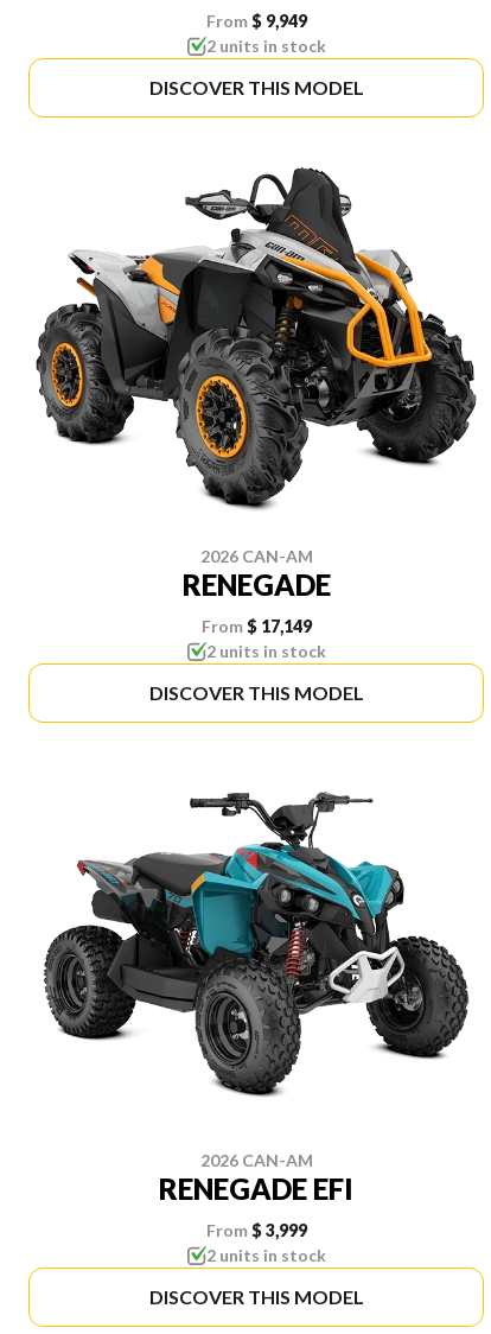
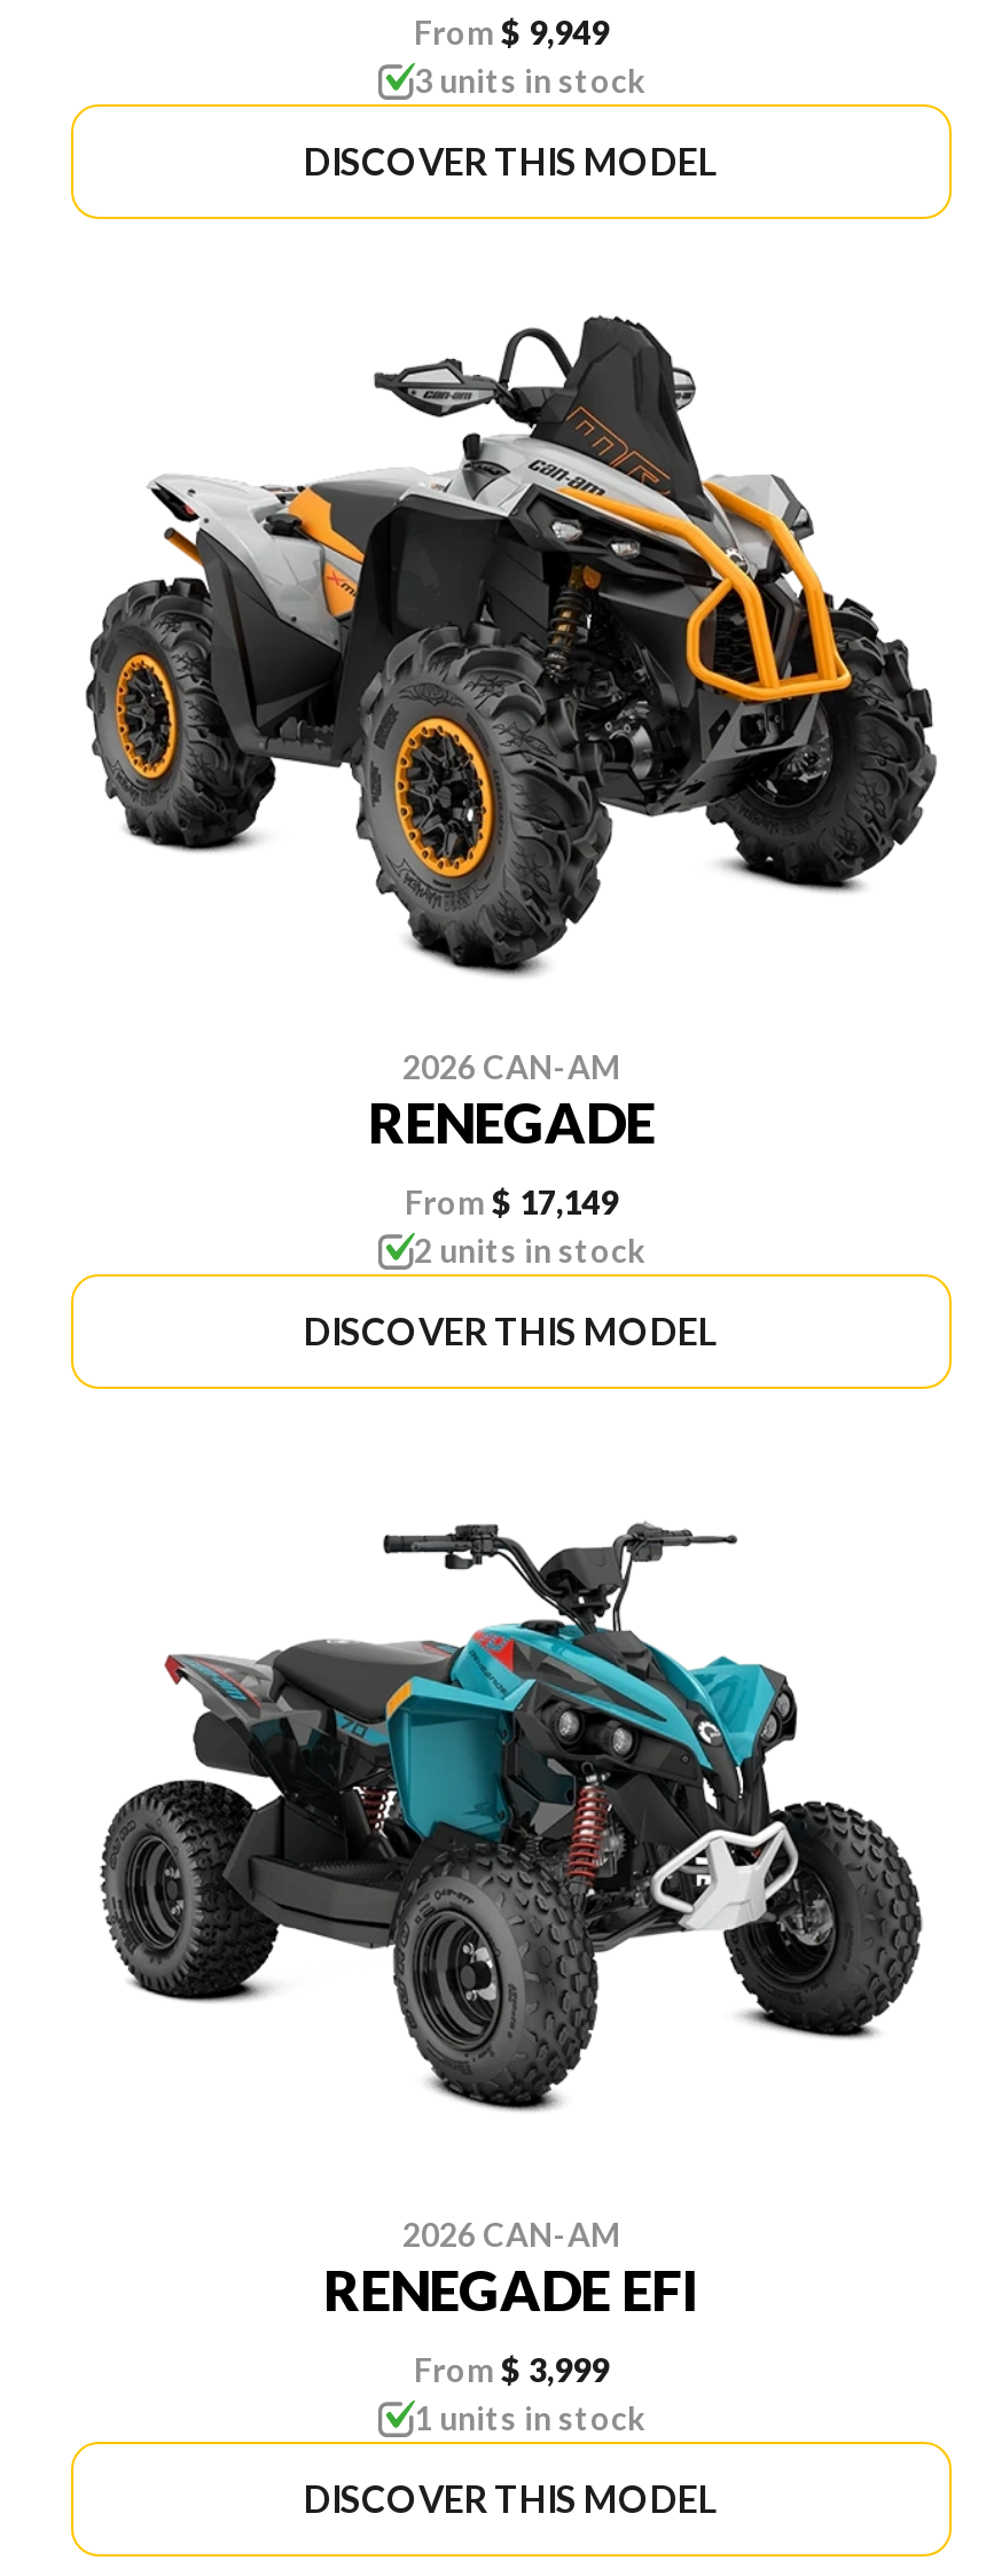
- 2 units in stock
+ 3 units in stock

- 2 units in stock
+ 1 units in stock
